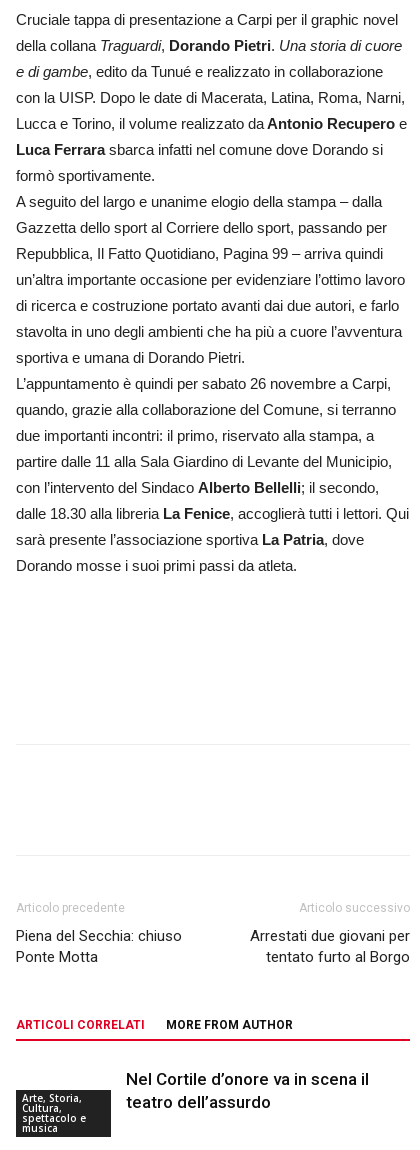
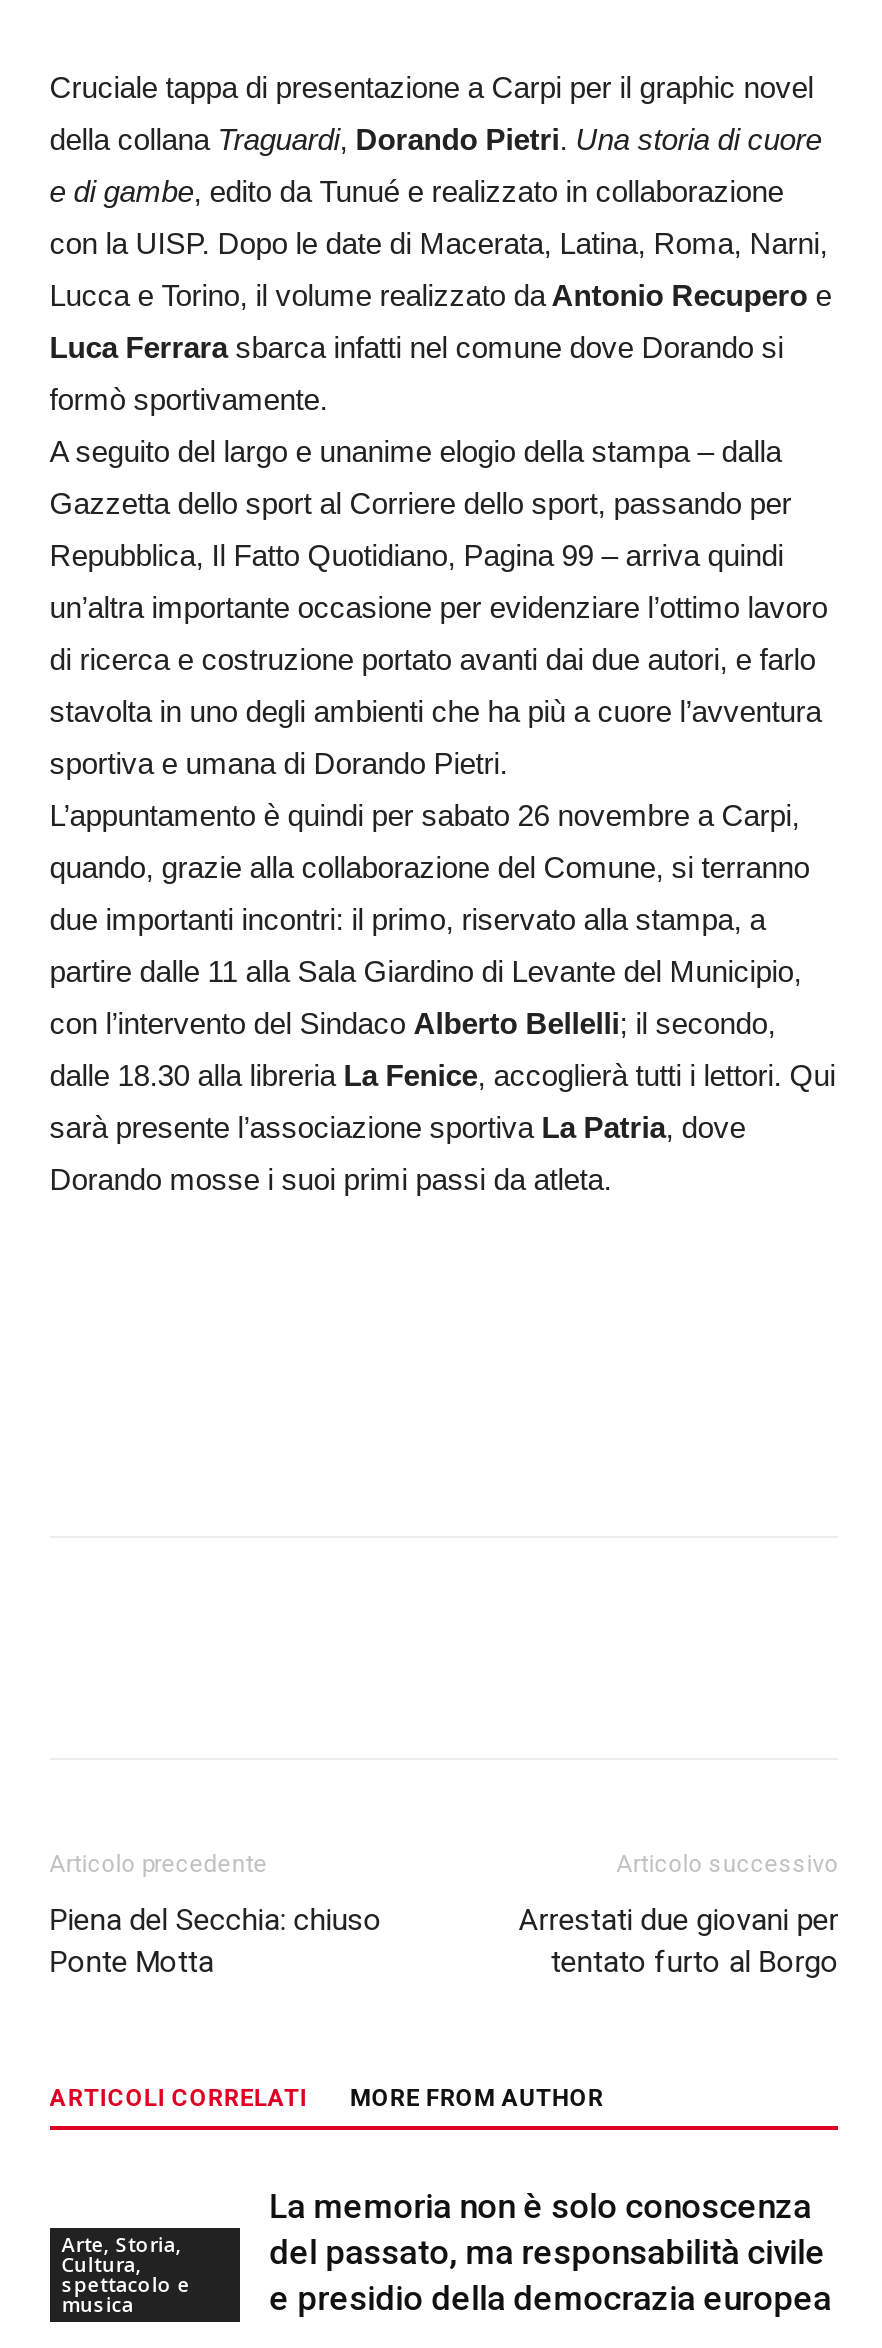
- Nel Cortile d’onore va in scena il
- teatro dell’assurdo
+ La memoria non è solo conoscenza
+ del passato, ma responsabilità civile
+ e presidio della democrazia europea
